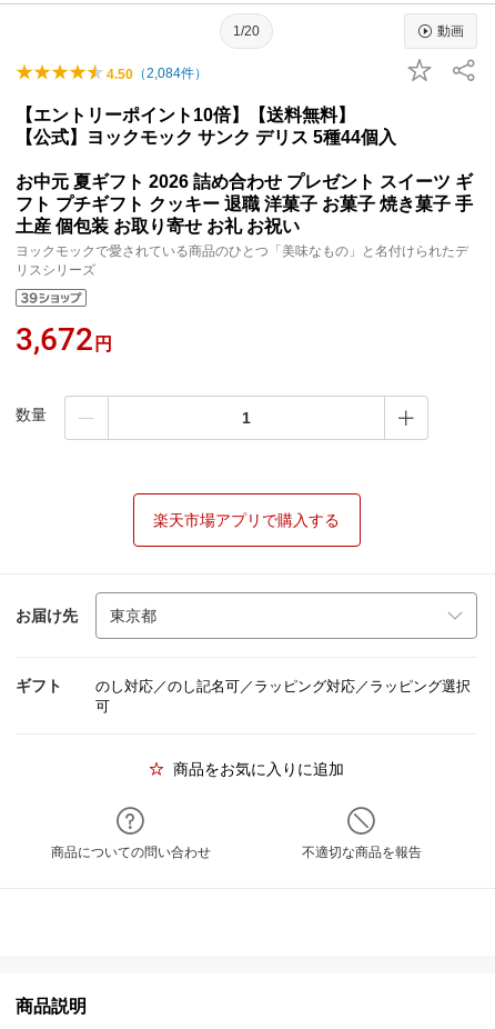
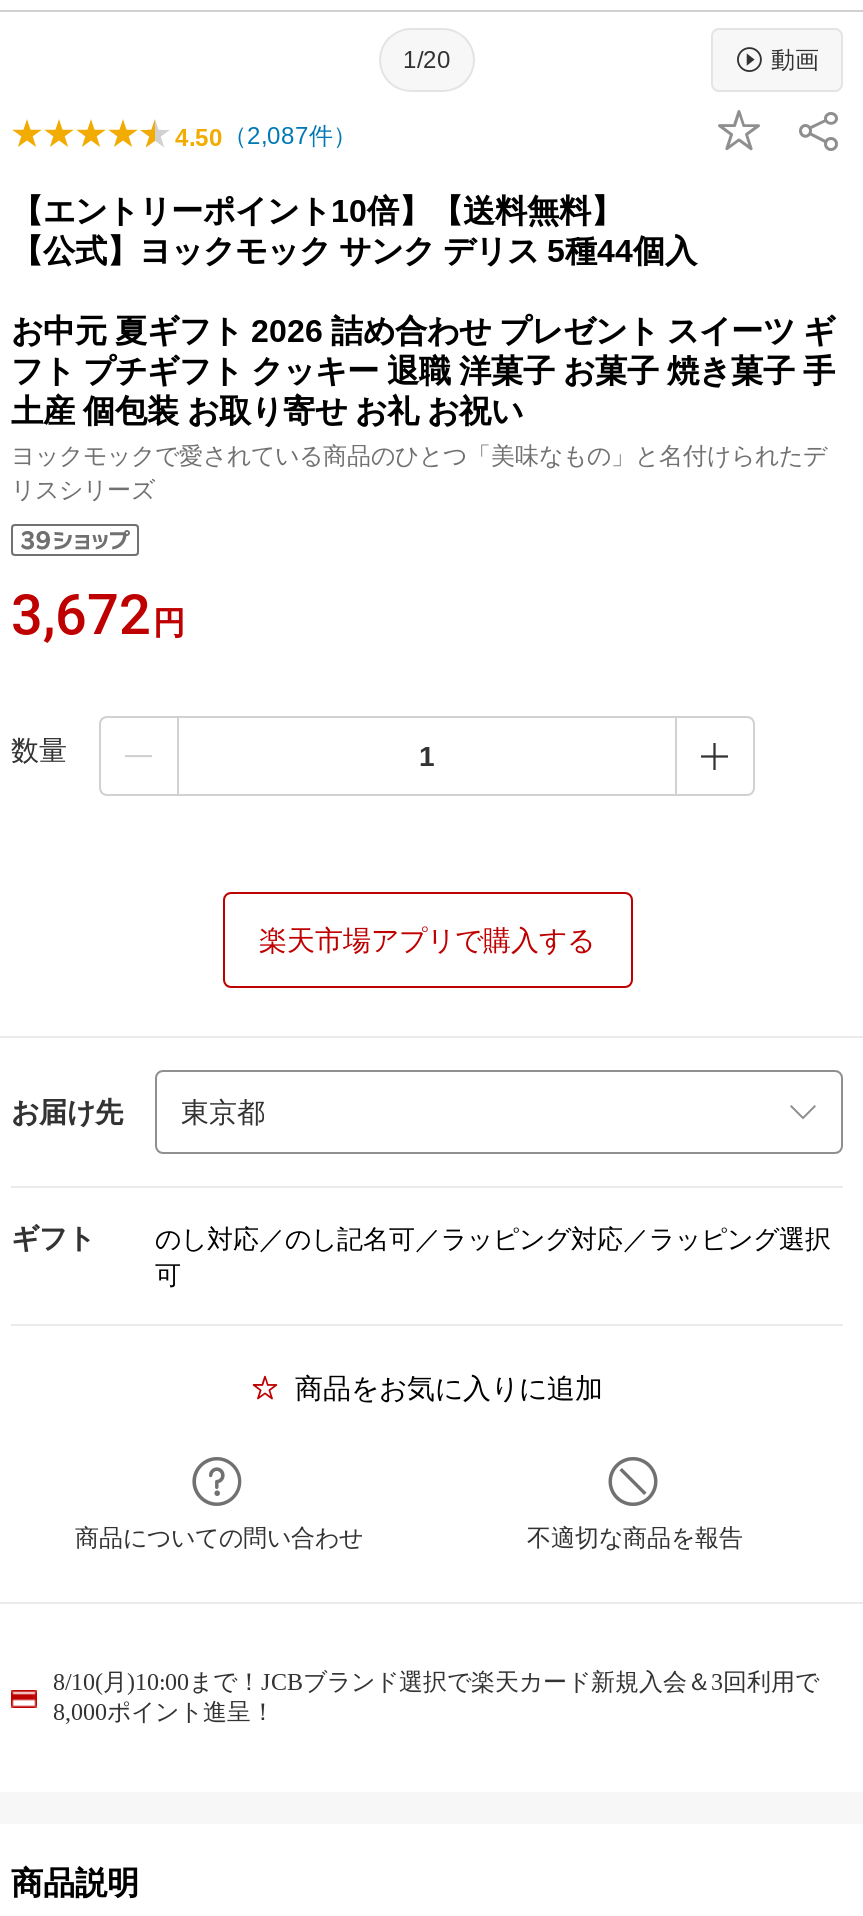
- 4.50（2,084件）
+ 4.50（2,087件）

+ 8/10(月)10:00まで！JCBブランド選択で楽天カード新規入会＆3回利用で
+ 8,000ポイント進呈！
